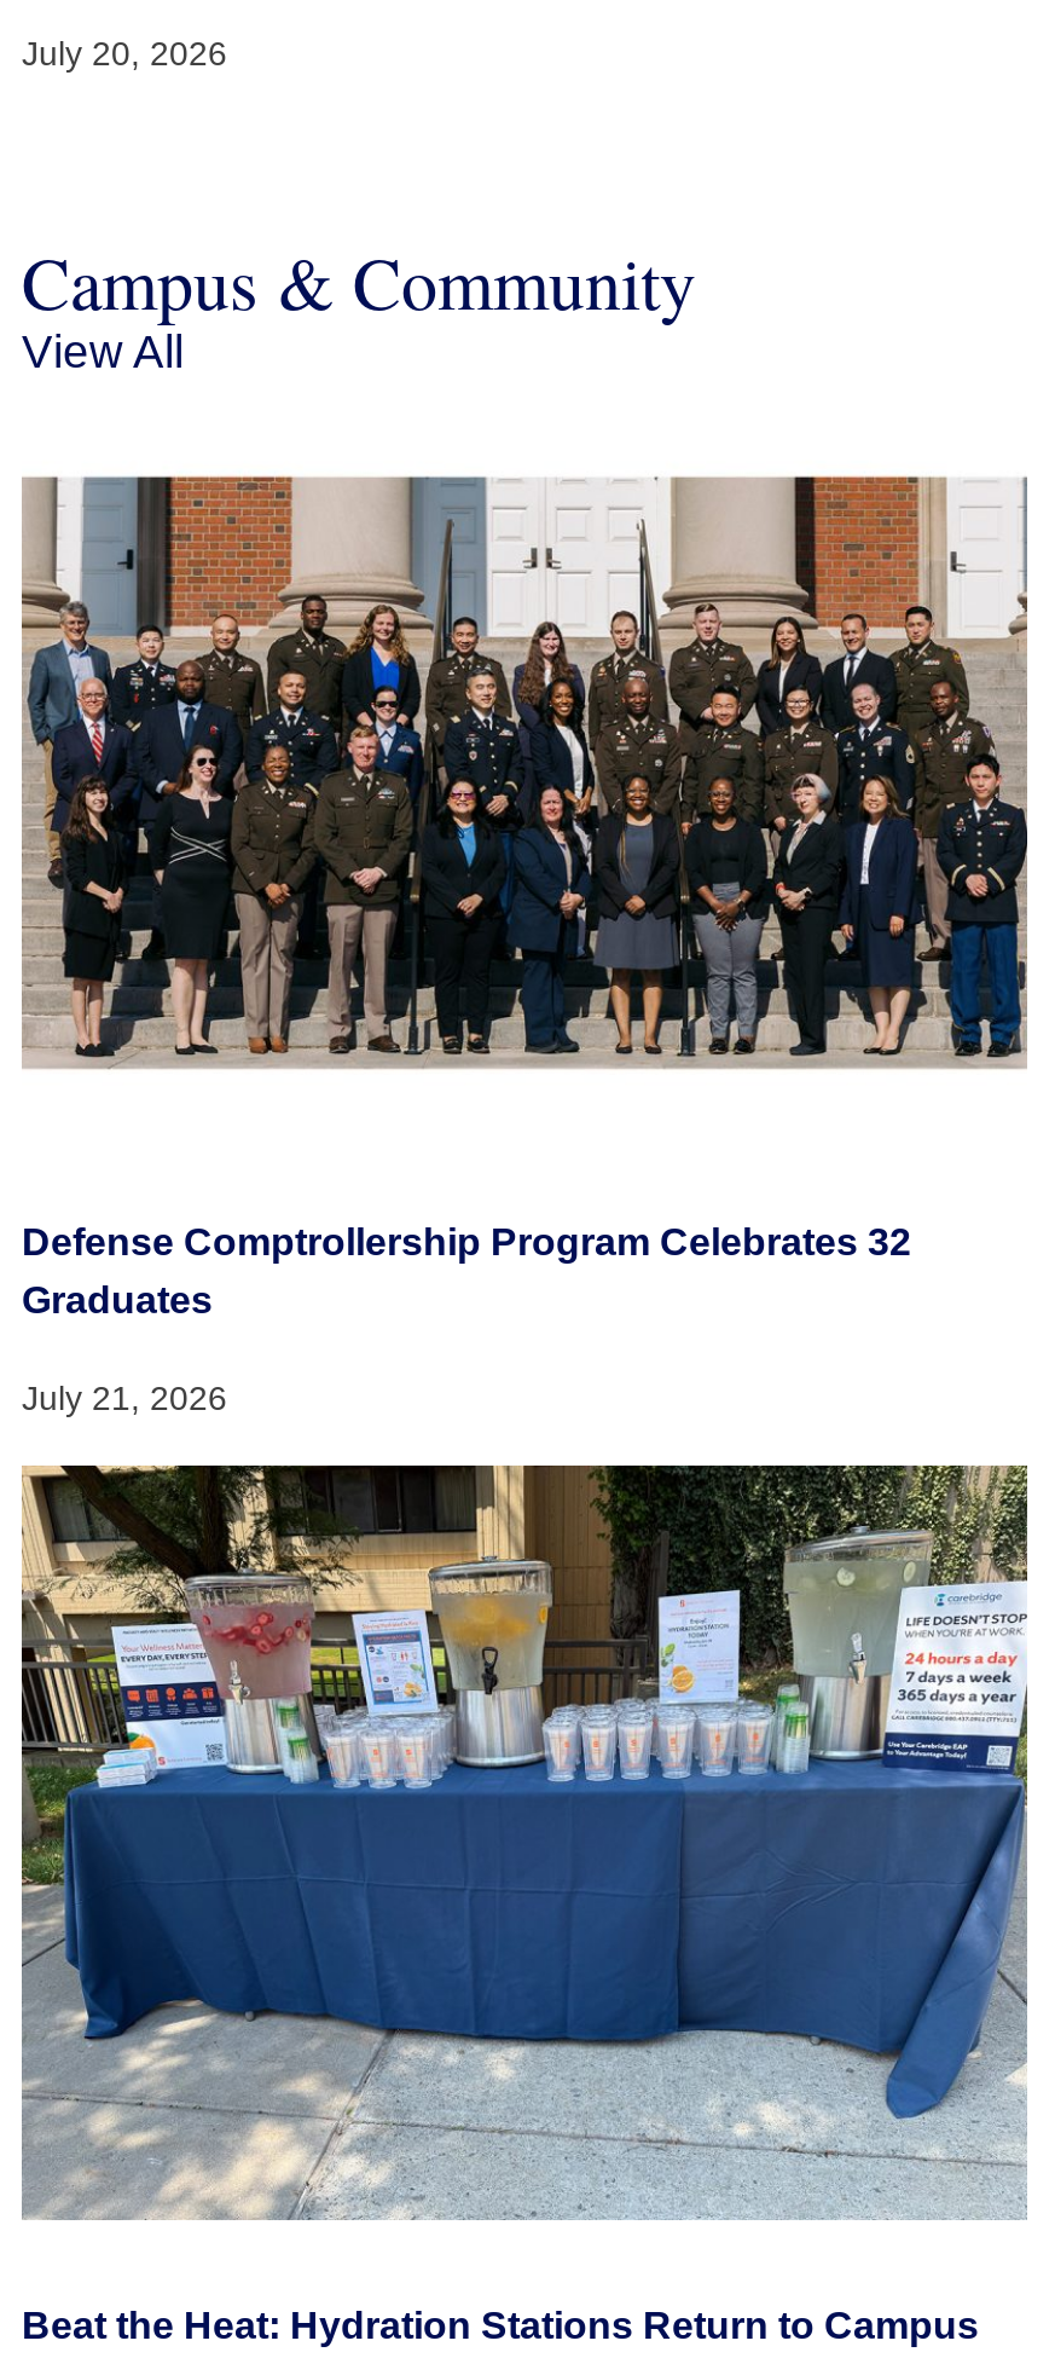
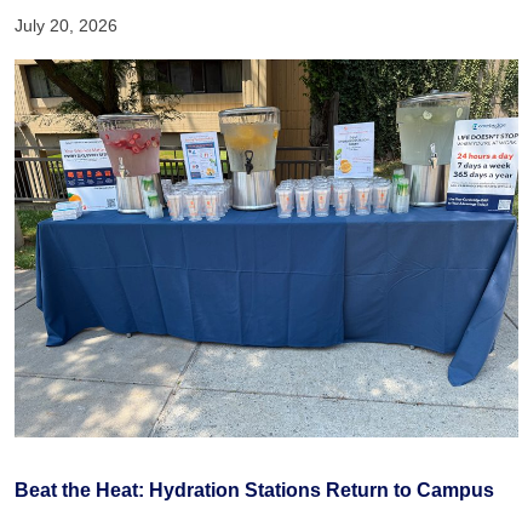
- Campus & Community
- View All

- [image]

- Defense Comptrollership Program Celebrates 32
- Graduates
- July 21, 2026
